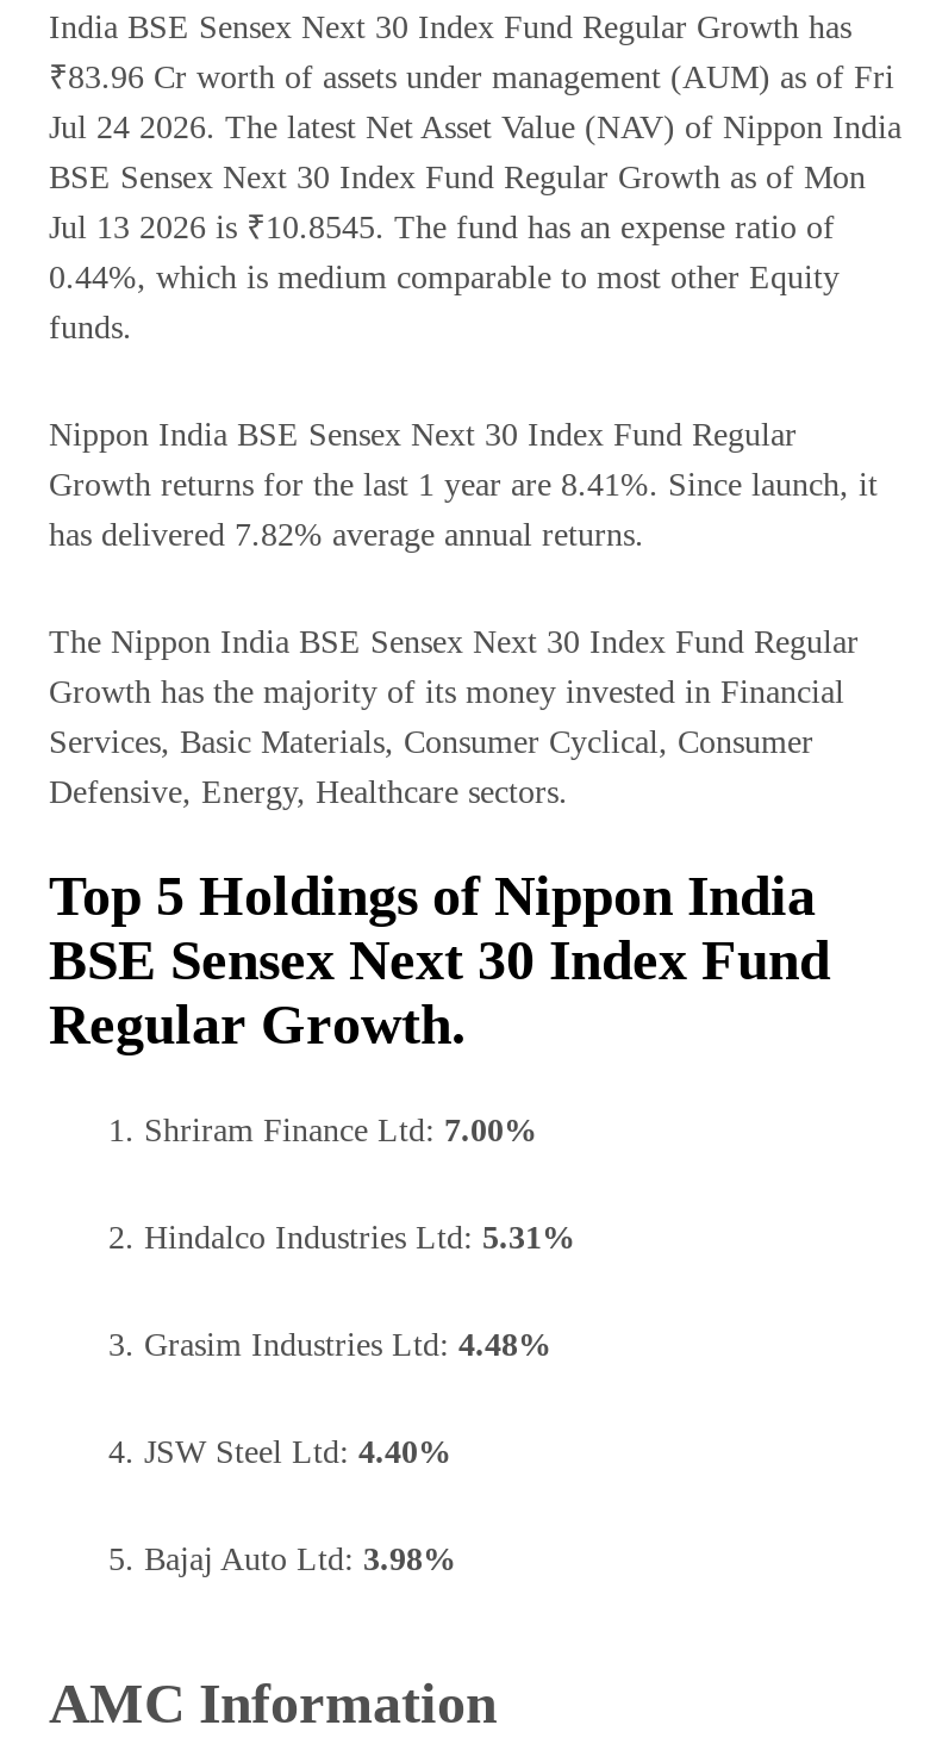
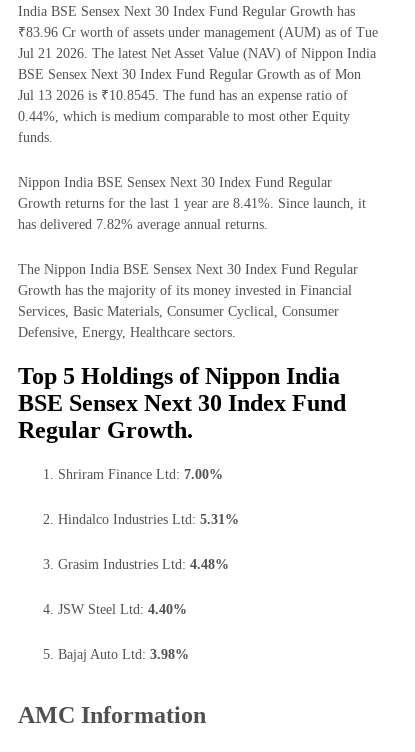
- ₹83.96 Cr worth of assets under management (AUM) as of Fri
+ ₹83.96 Cr worth of assets under management (AUM) as of Tue

- Jul 24 2026. The latest Net Asset Value (NAV) of Nippon India
+ Jul 21 2026. The latest Net Asset Value (NAV) of Nippon India
